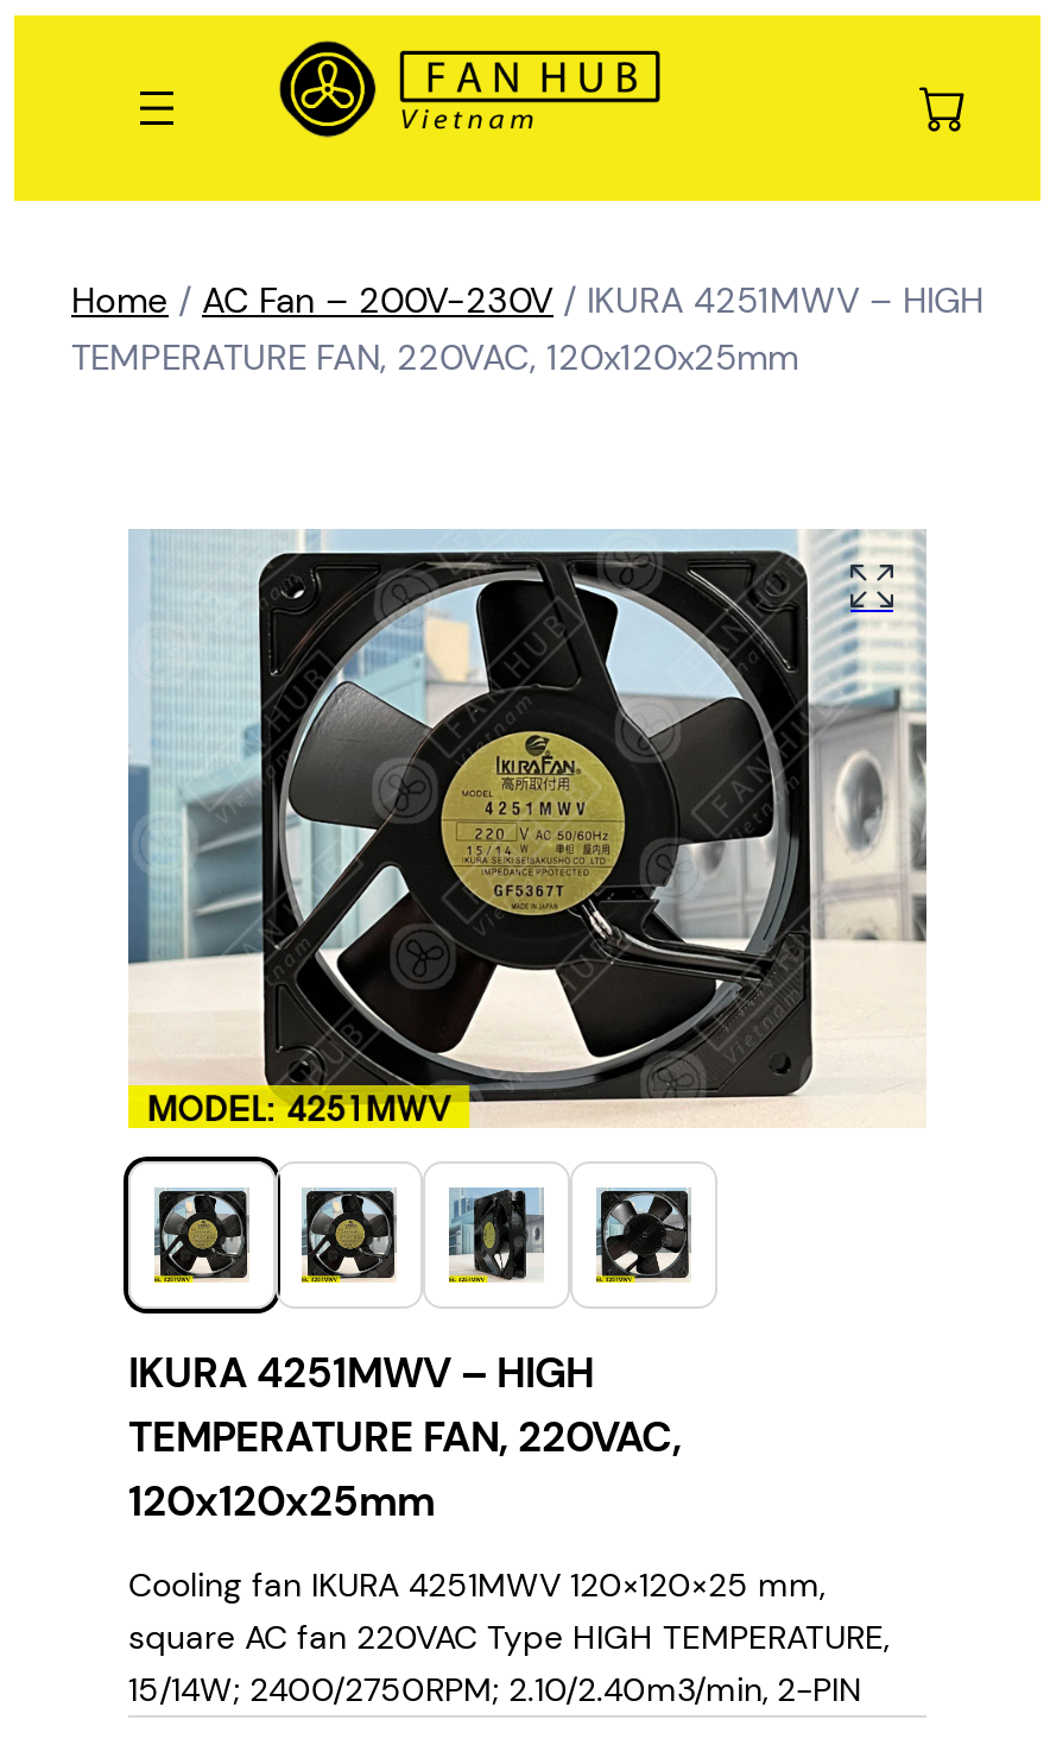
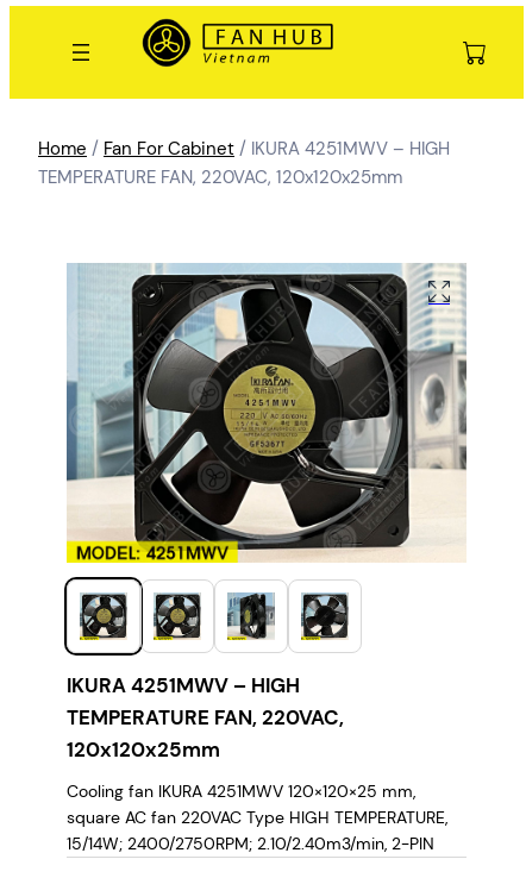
- Home / AC Fan – 200V-230V / IKURA 4251MWV – HIGH
+ Home / Fan For Cabinet / IKURA 4251MWV – HIGH
